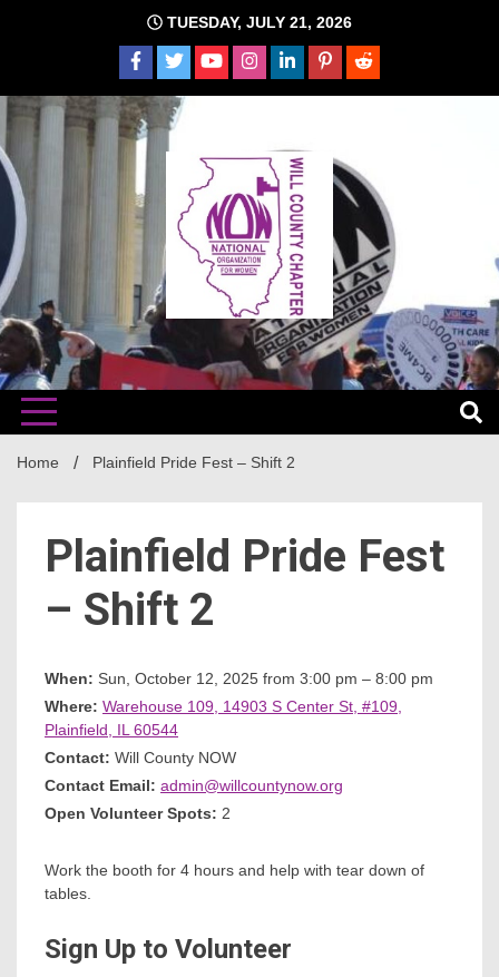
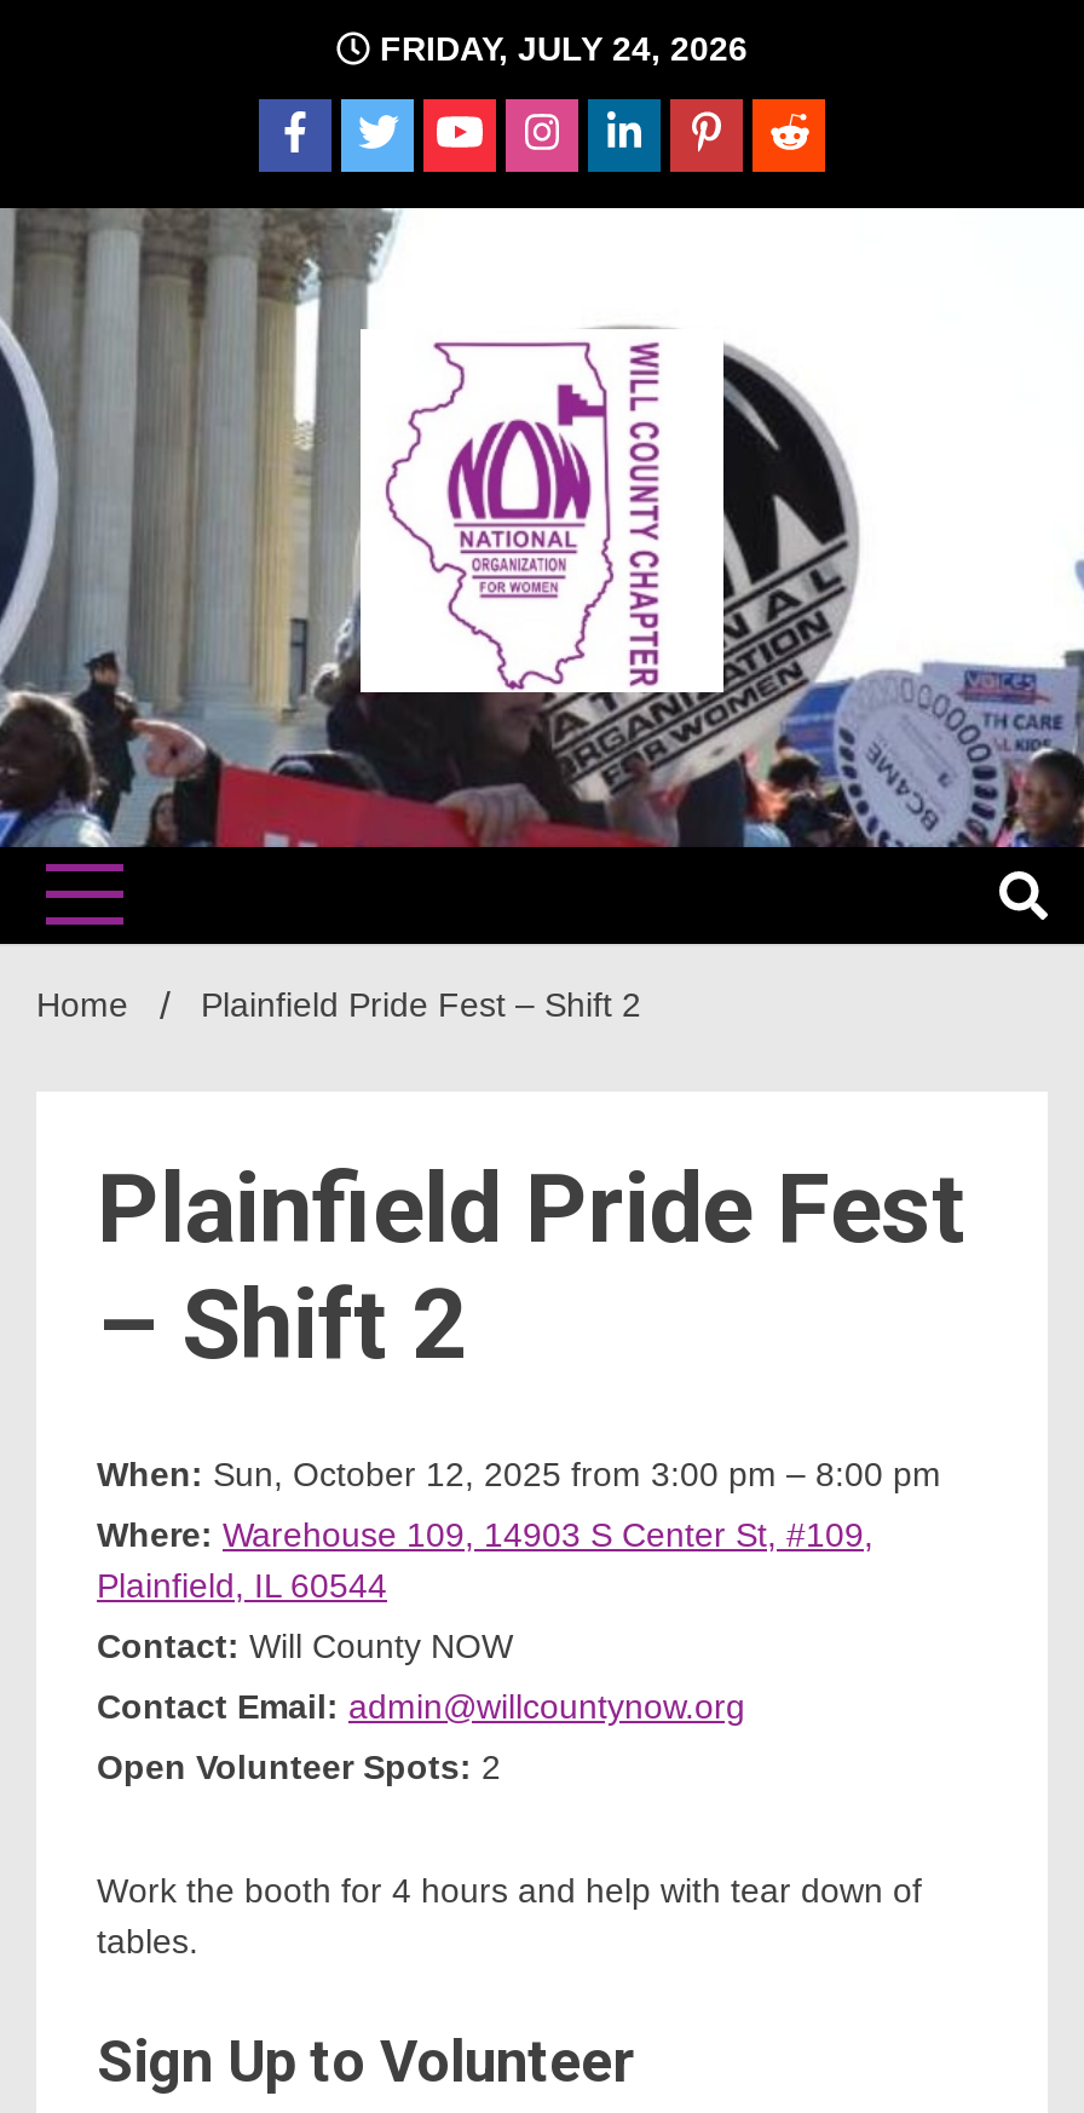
- TUESDAY, JULY 21, 2026
+ FRIDAY, JULY 24, 2026
